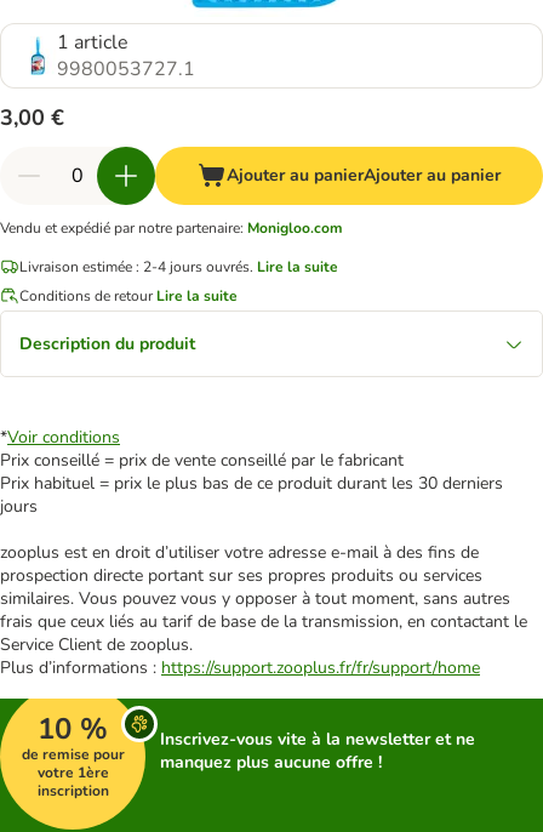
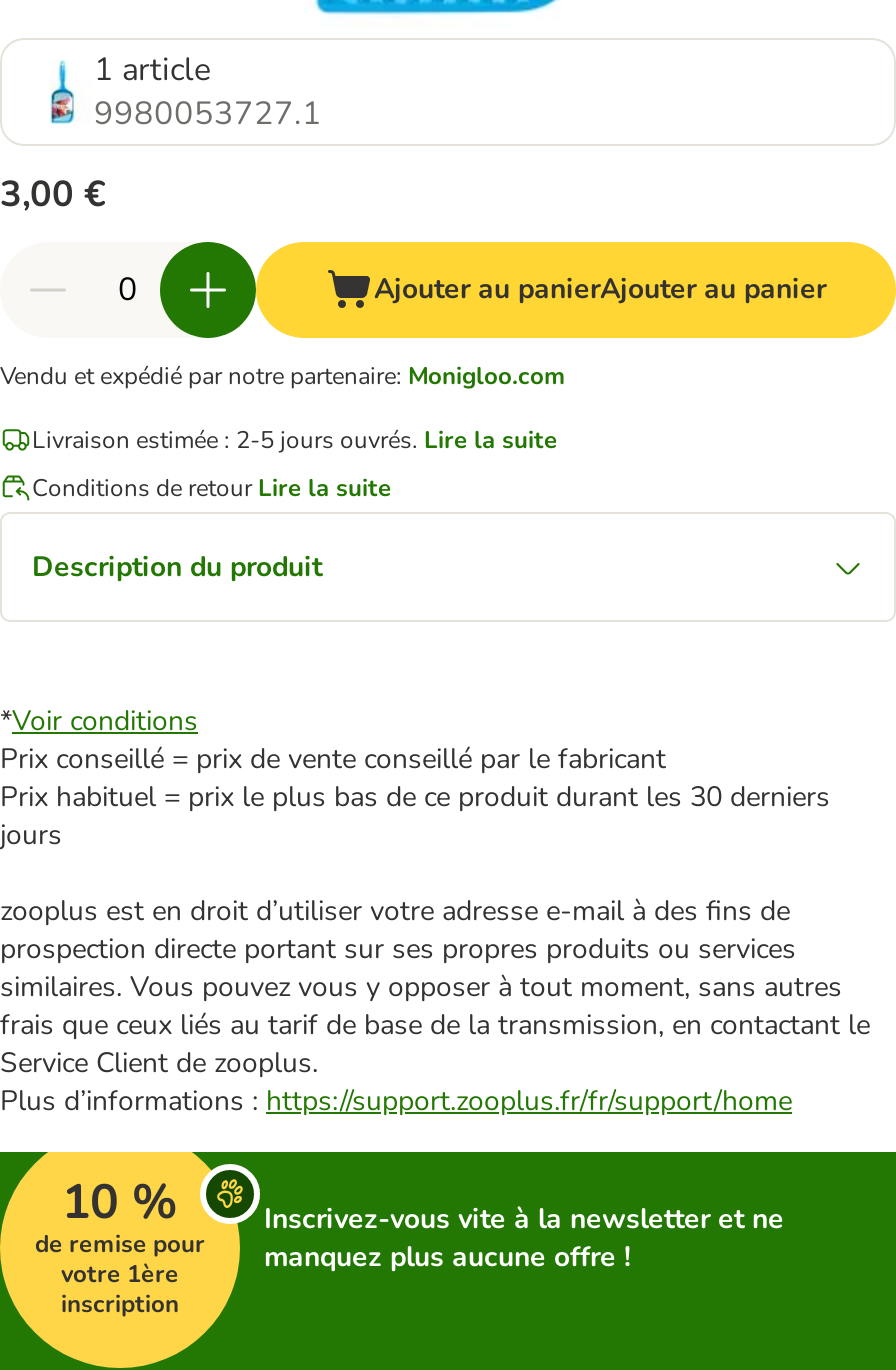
- Livraison estimée : 2-4 jours ouvrés. Lire la suite
+ Livraison estimée : 2-5 jours ouvrés. Lire la suite
